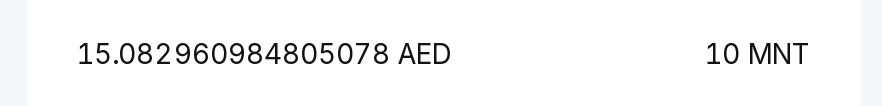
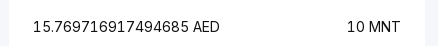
- 15.082960984805078 AED
+ 15.769716917494685 AED
